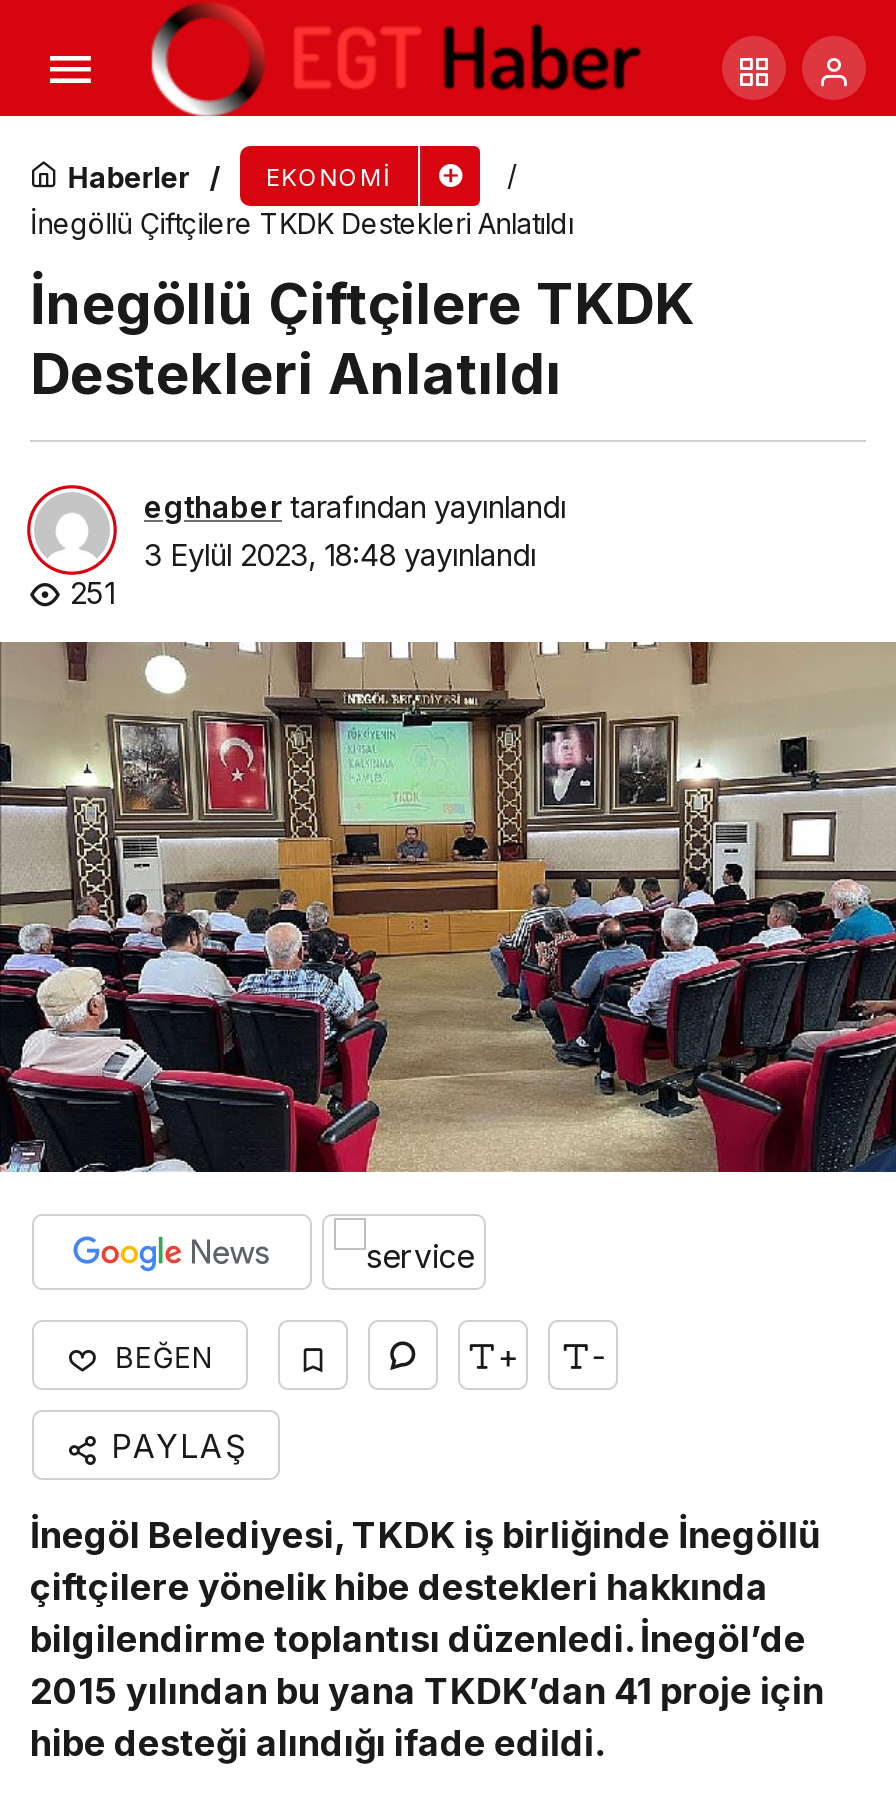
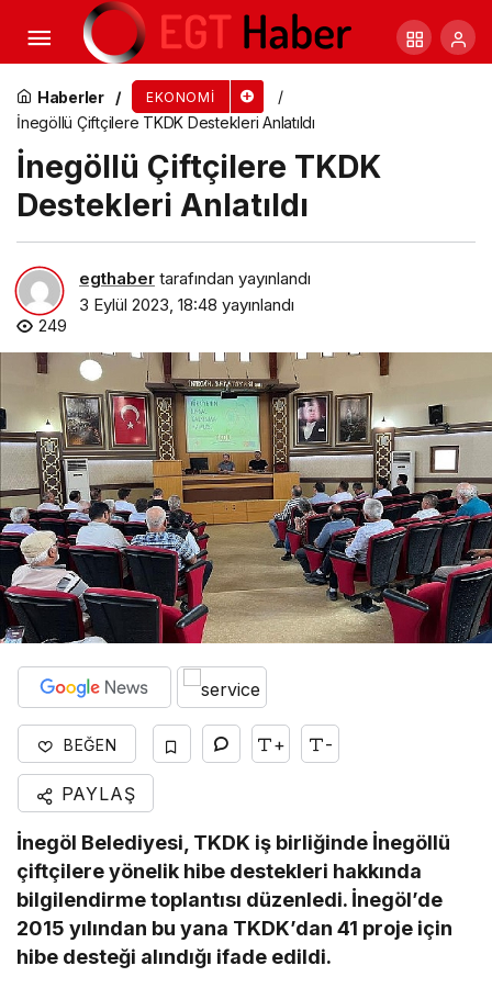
- 251
+ 249
